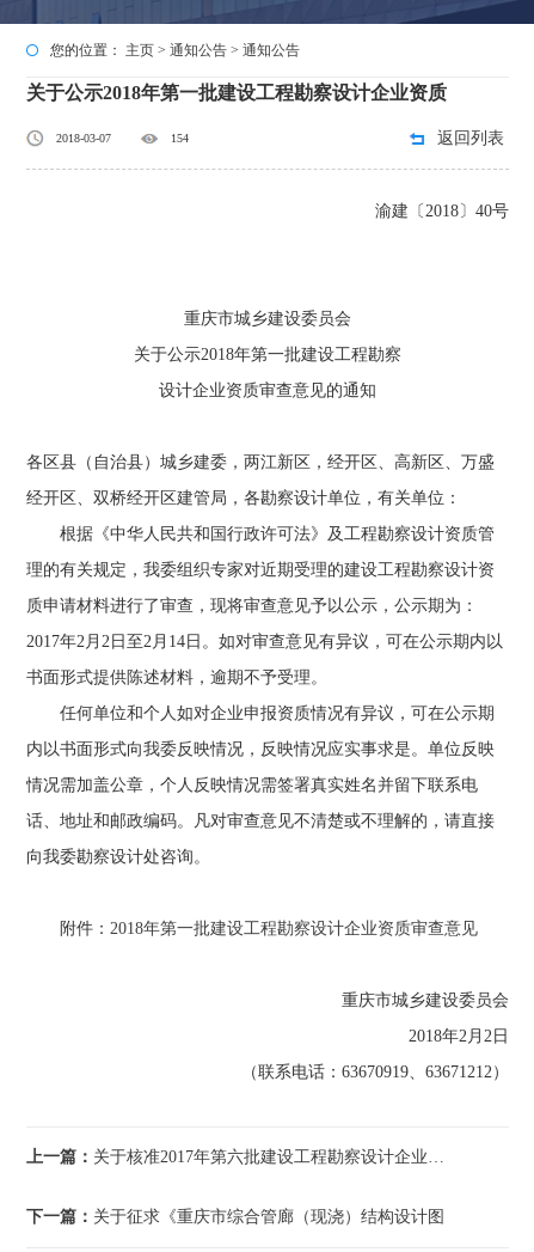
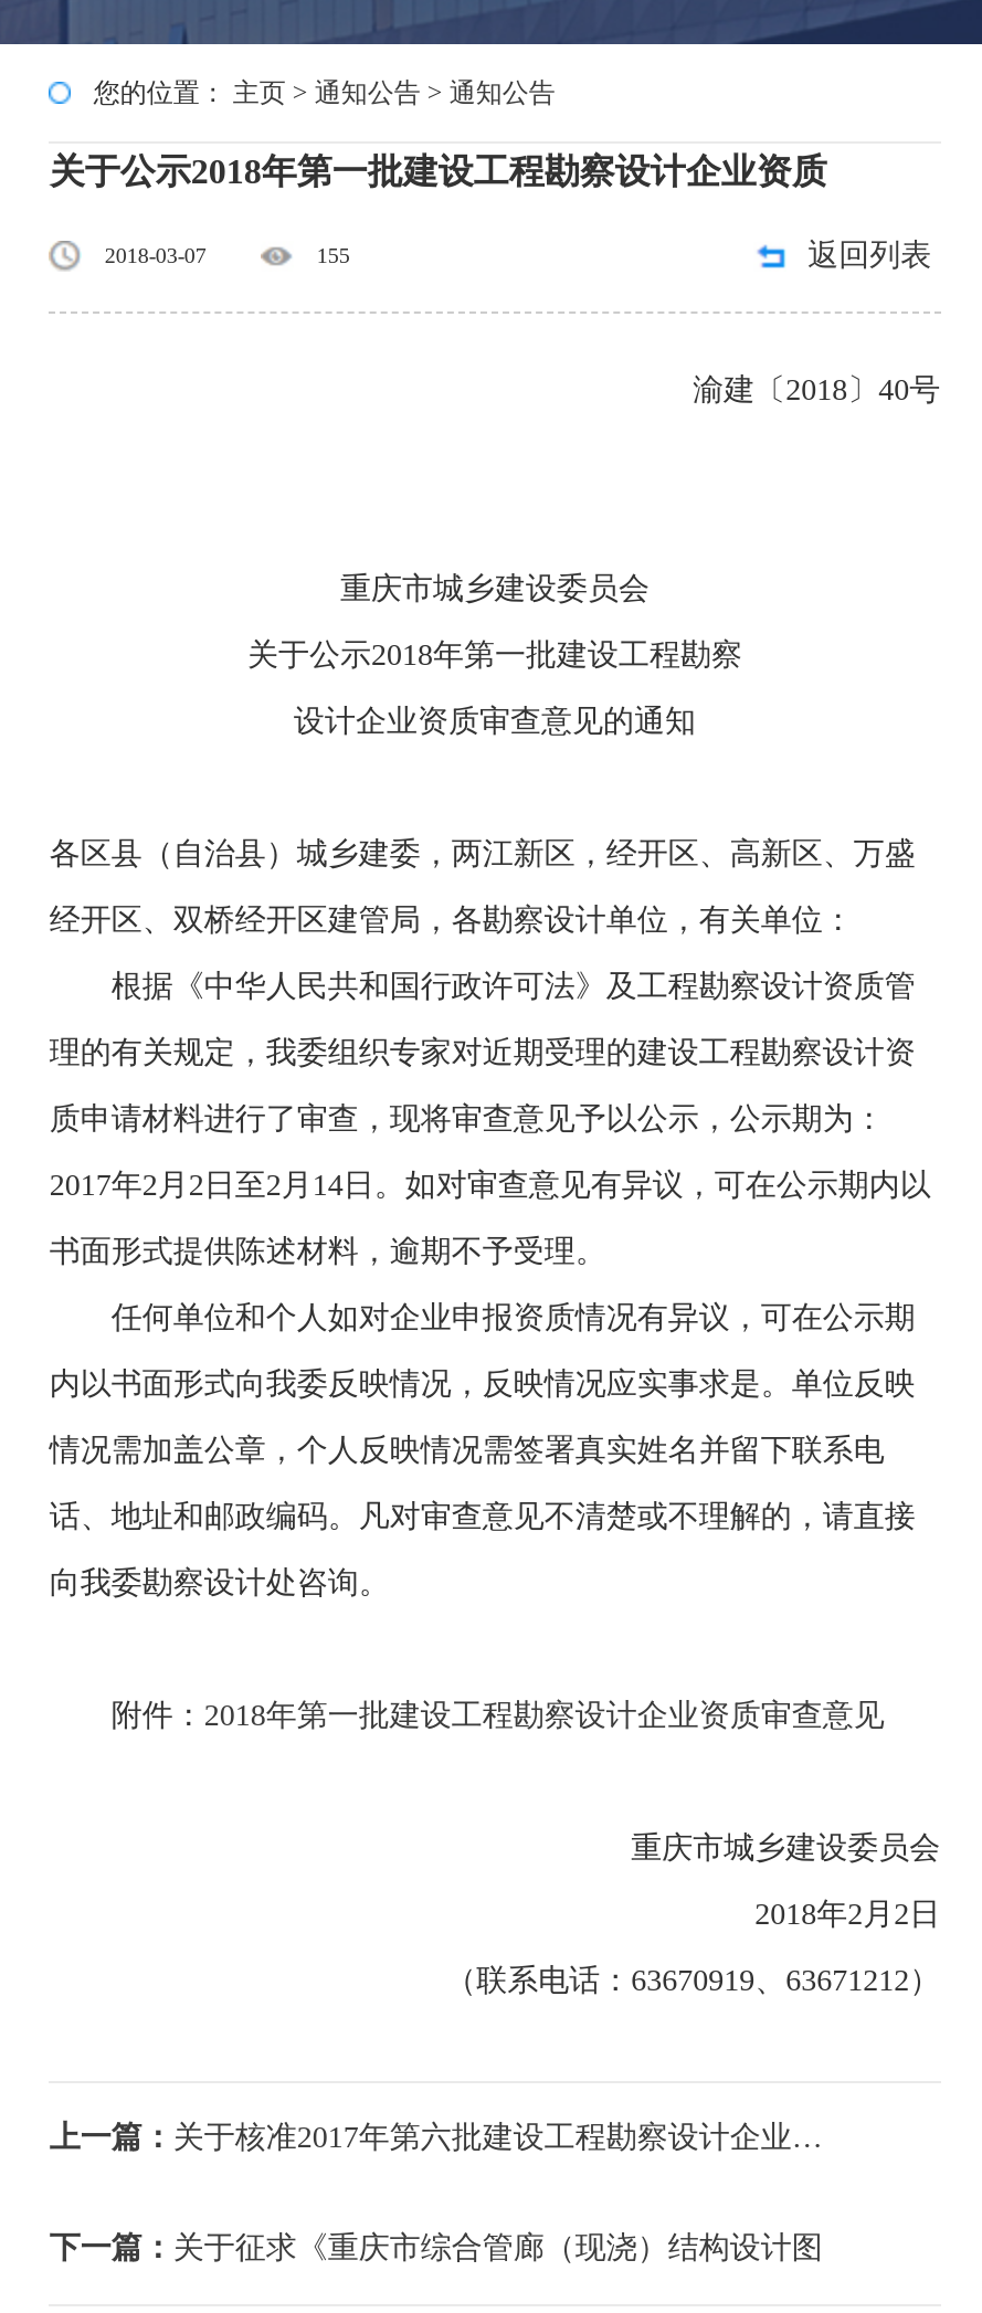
- 154
+ 155
